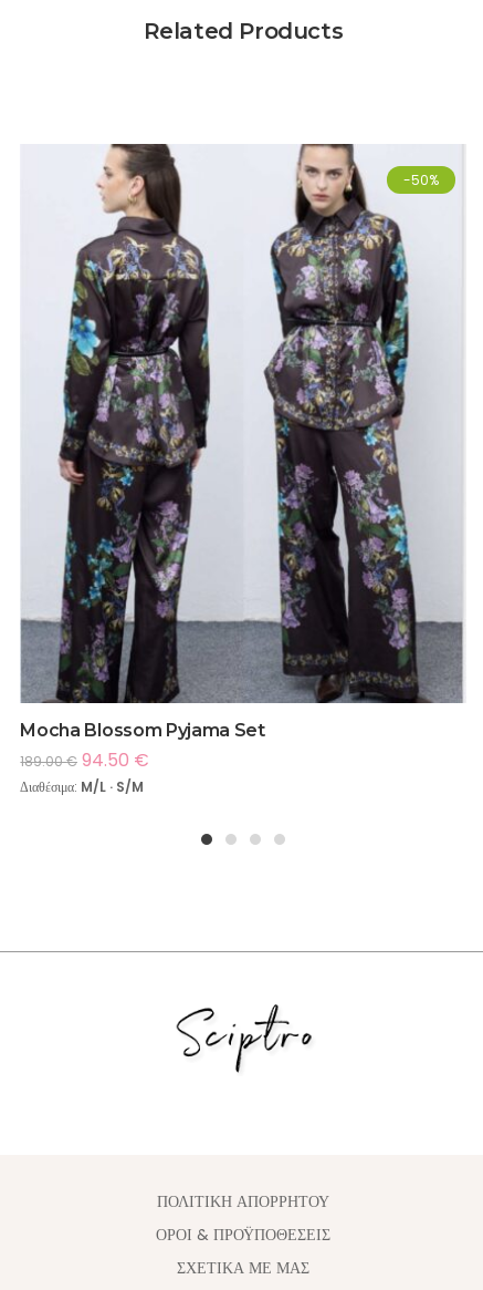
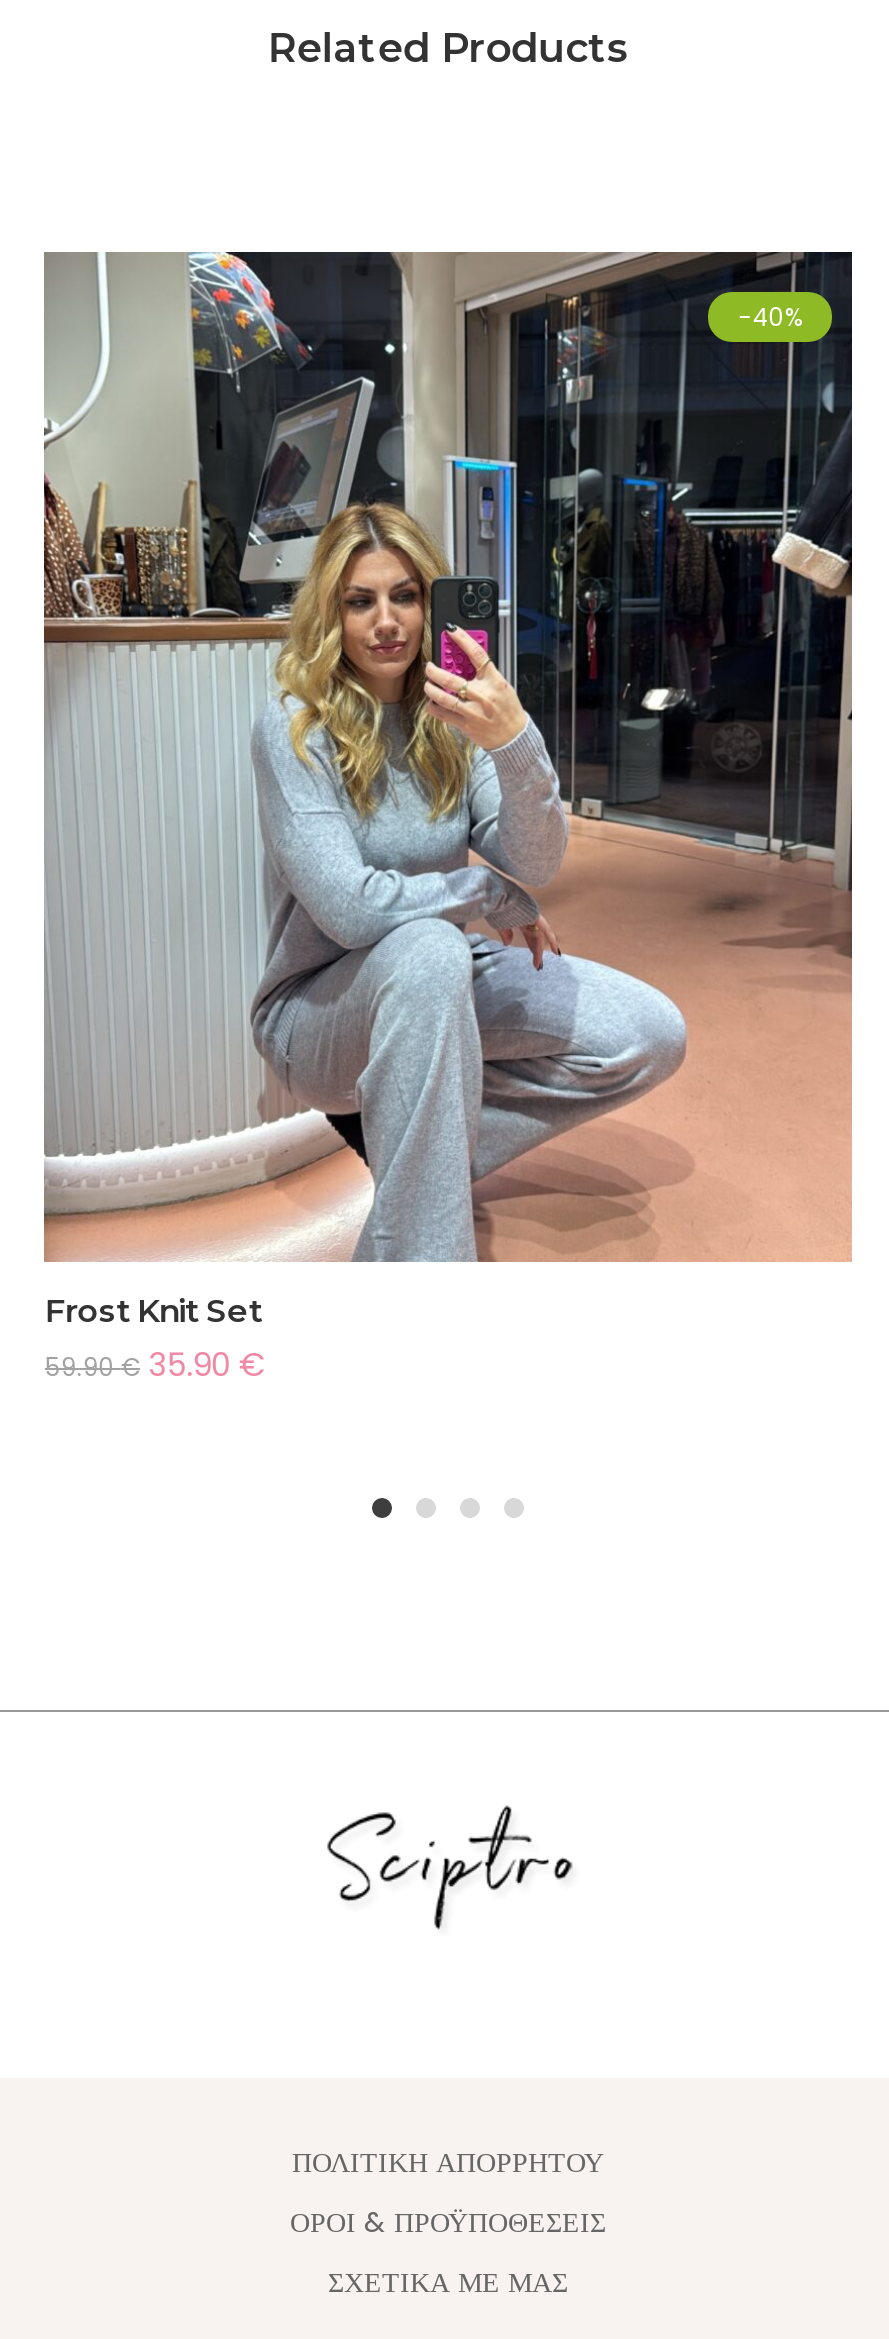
- [image]
- -50%
+ [image]
+ -40%

- Mocha Blossom Pyjama Set
- 189.00€ 94.50 €
- Διαθέσιμα: M/L · S/M
+ Frost Knit Set
+ 59.90€ 35.90 €
